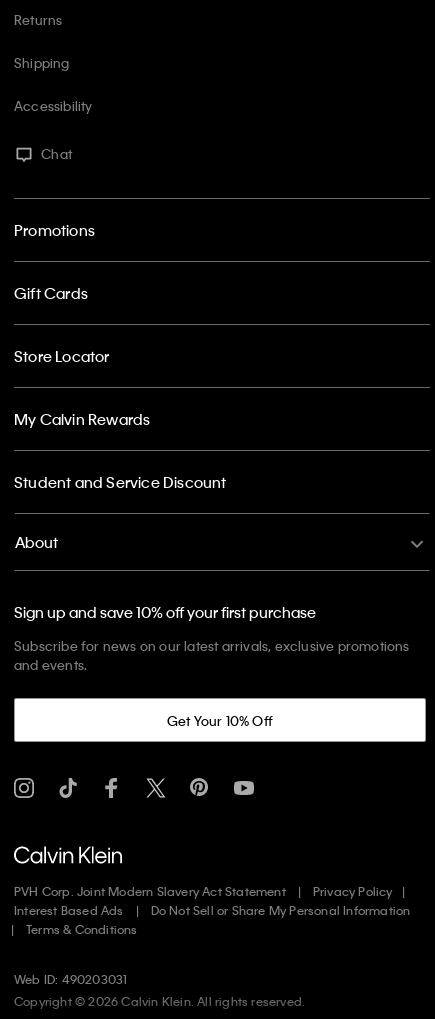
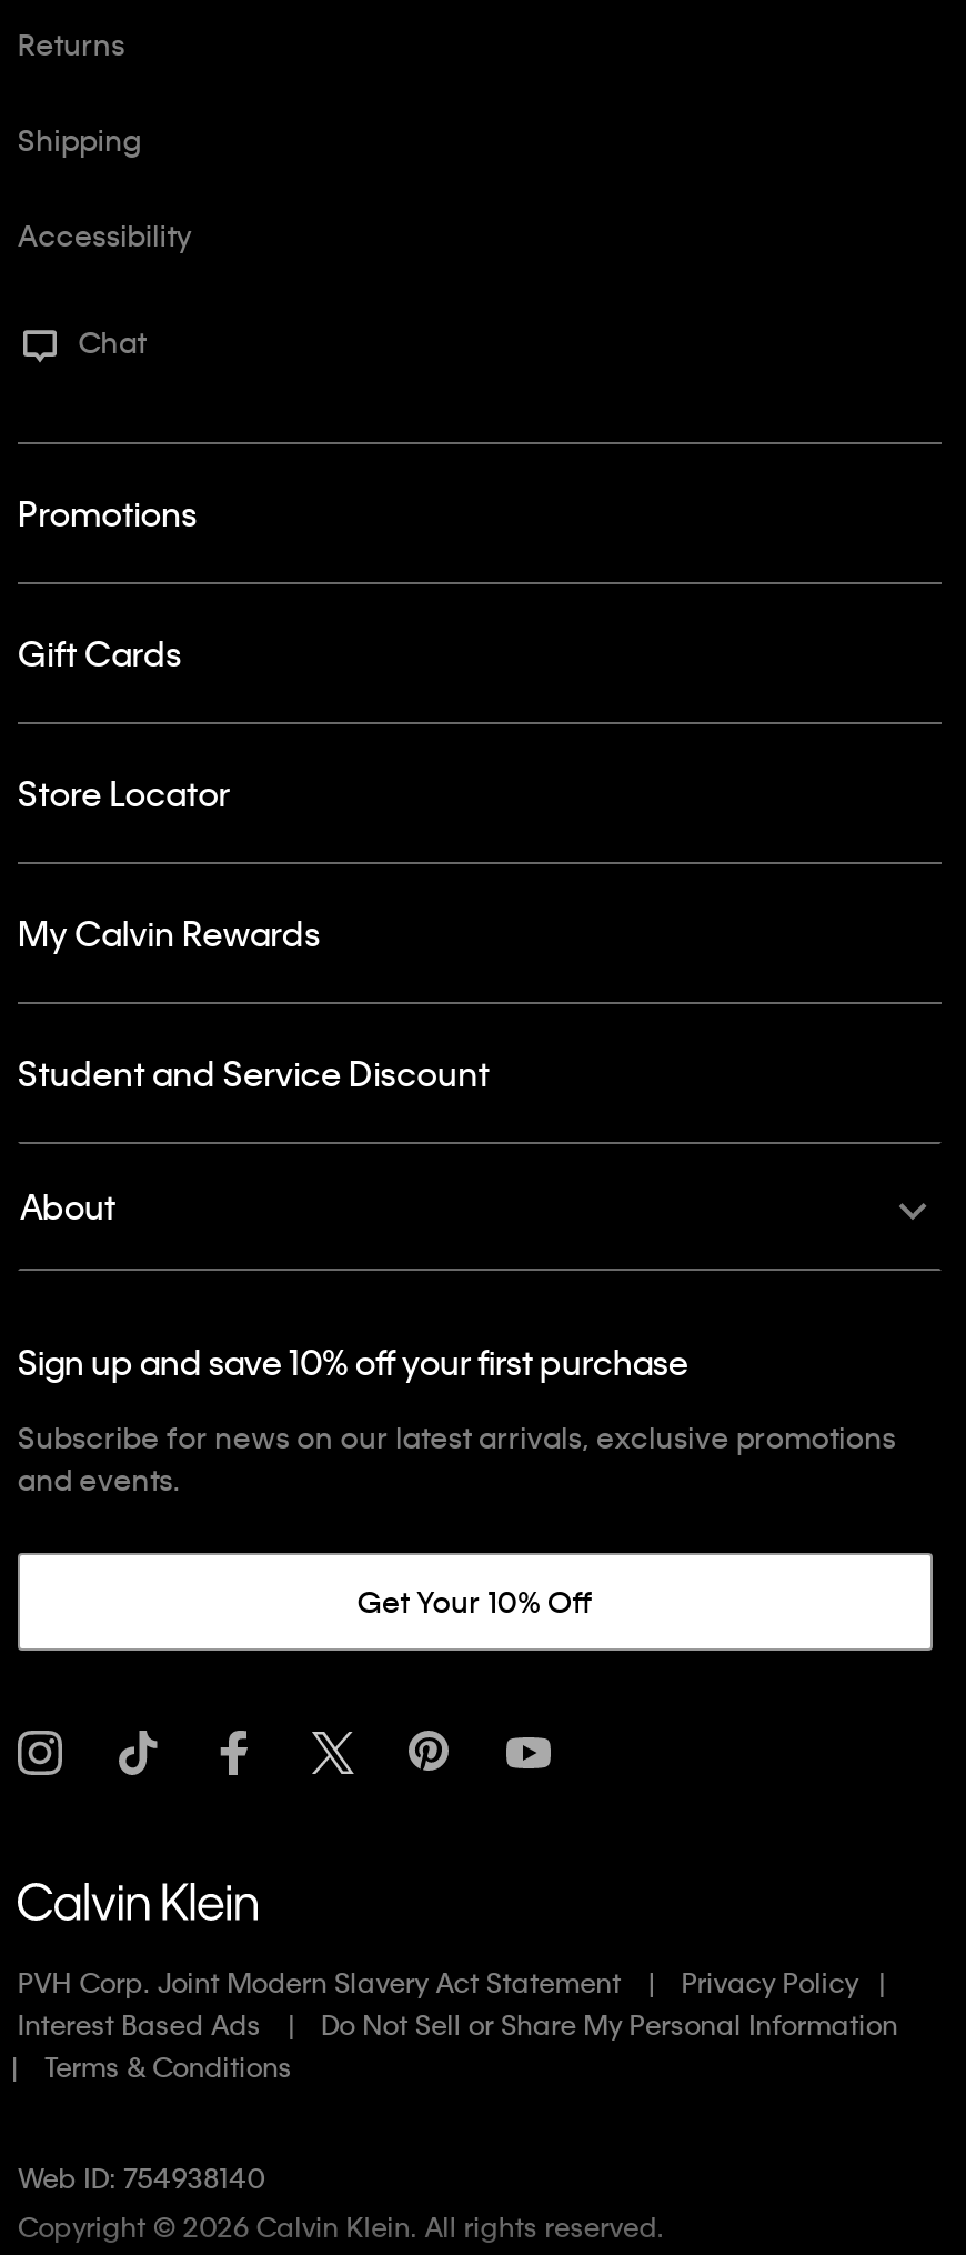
- Web ID: 490203031
+ Web ID: 754938140
